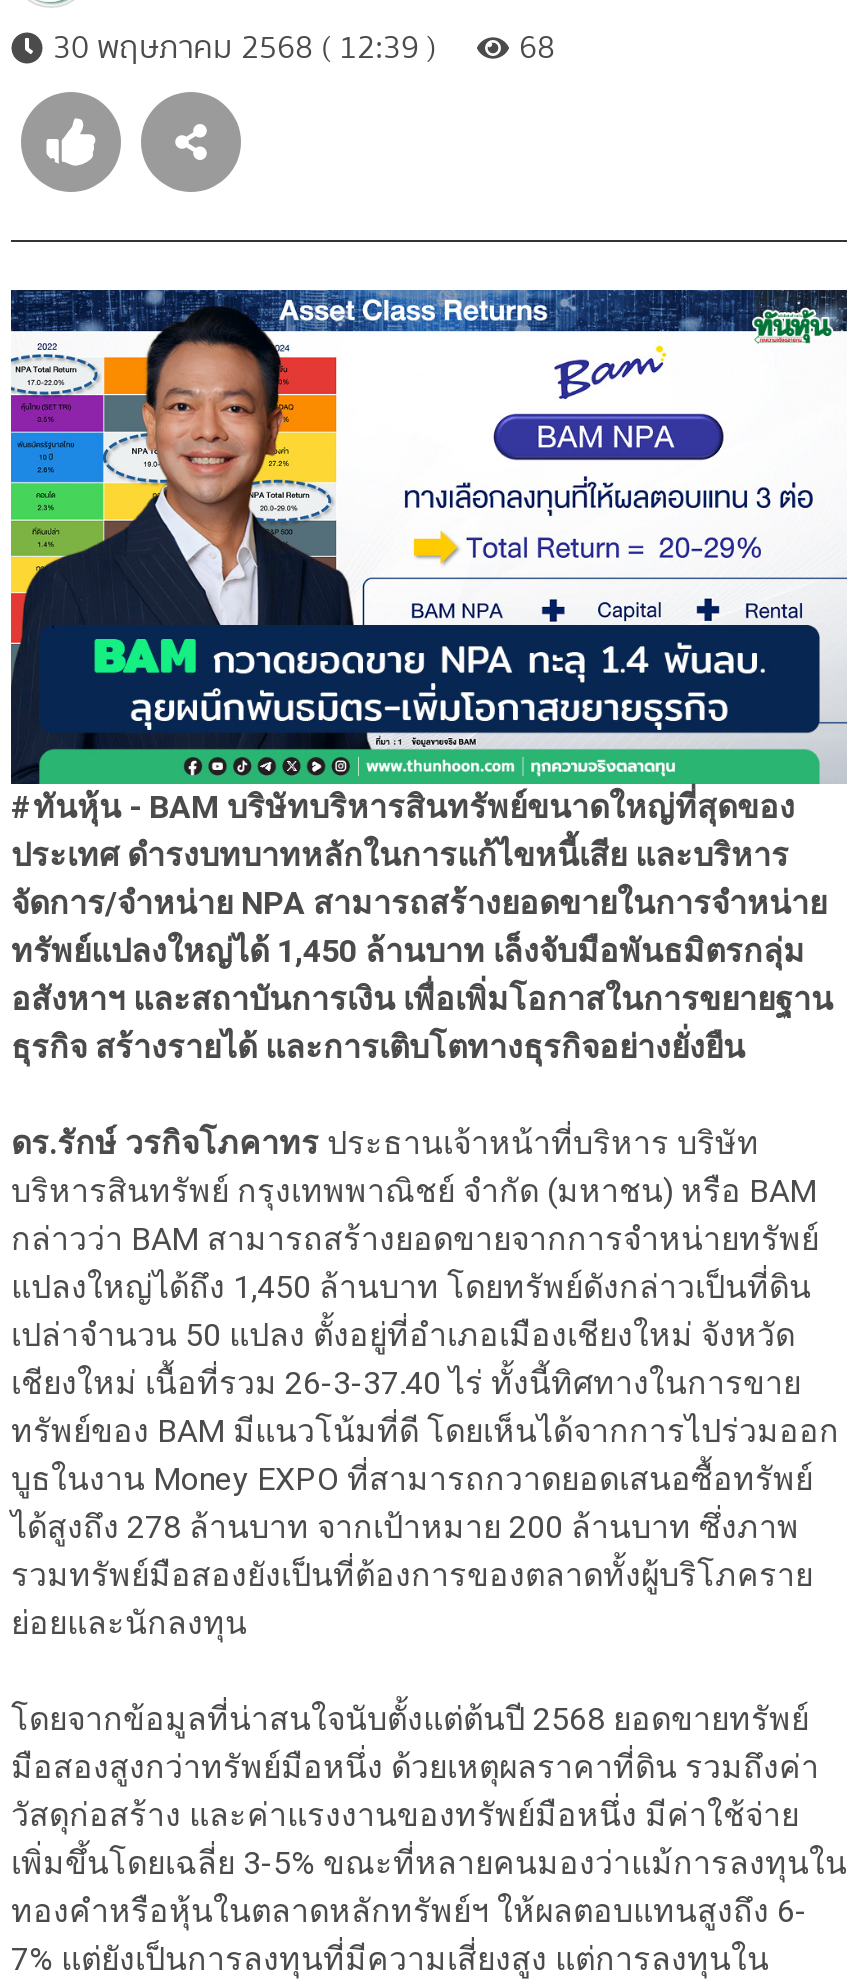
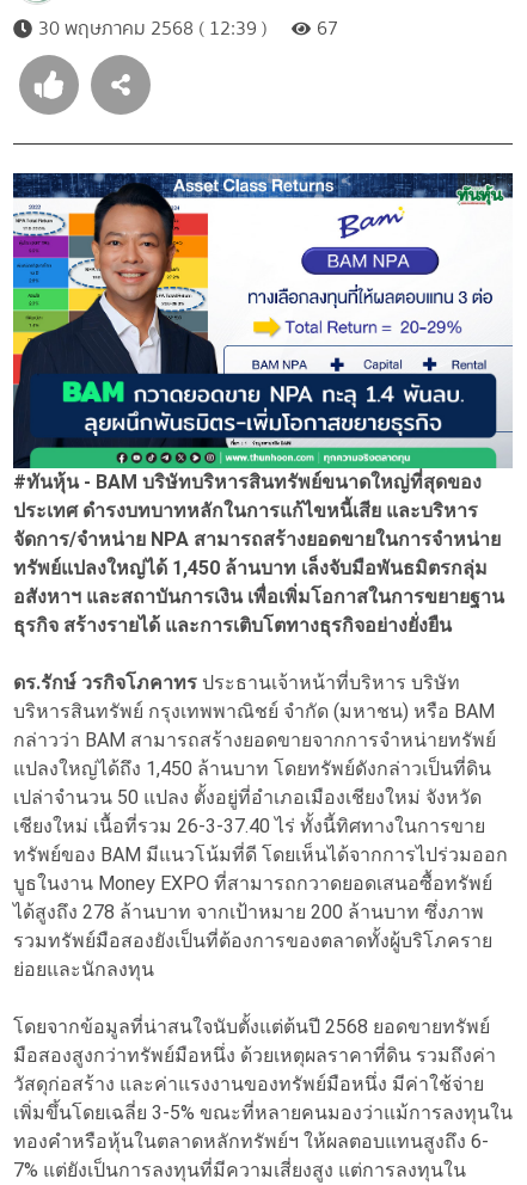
- 30 พฤษภาคม 2568 ( 12:39 ) 68
+ 30 พฤษภาคม 2568 ( 12:39 ) 67
